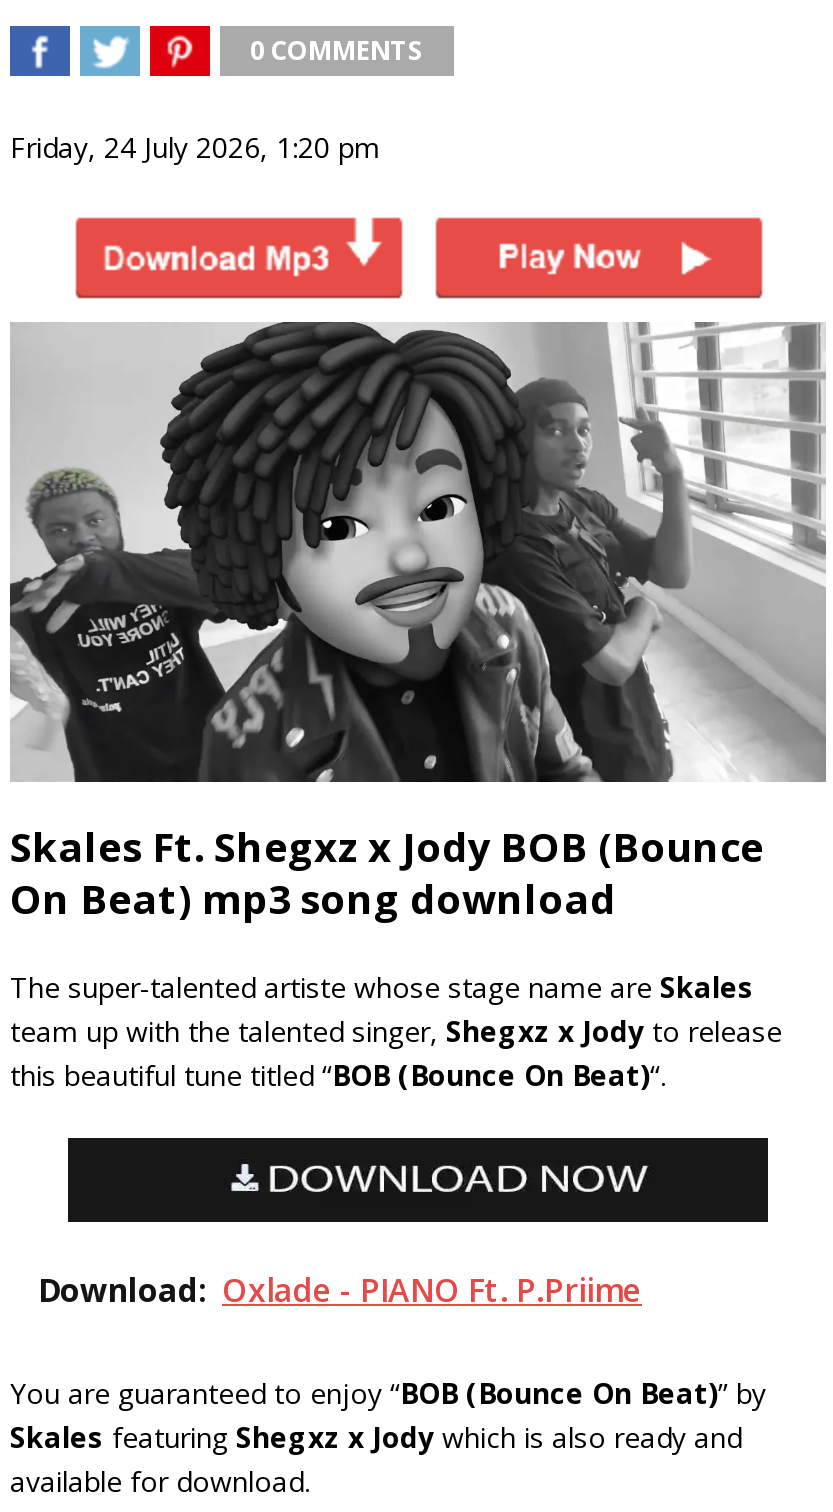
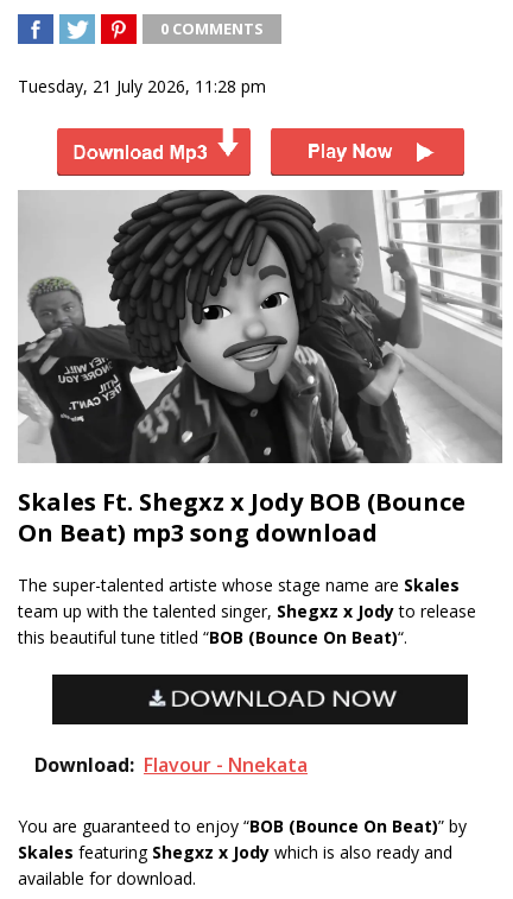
- Friday, 24 July 2026, 1:20 pm
+ Tuesday, 21 July 2026, 11:28 pm

- Download: Oxlade - PIANO Ft. P.Priime
+ Download: Flavour - Nnekata
